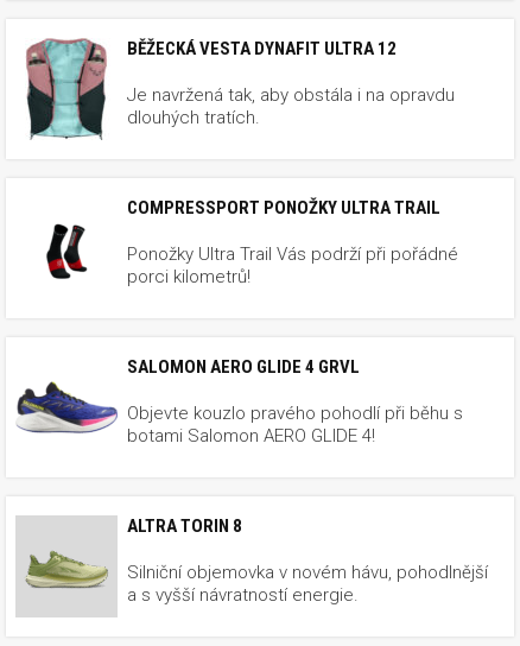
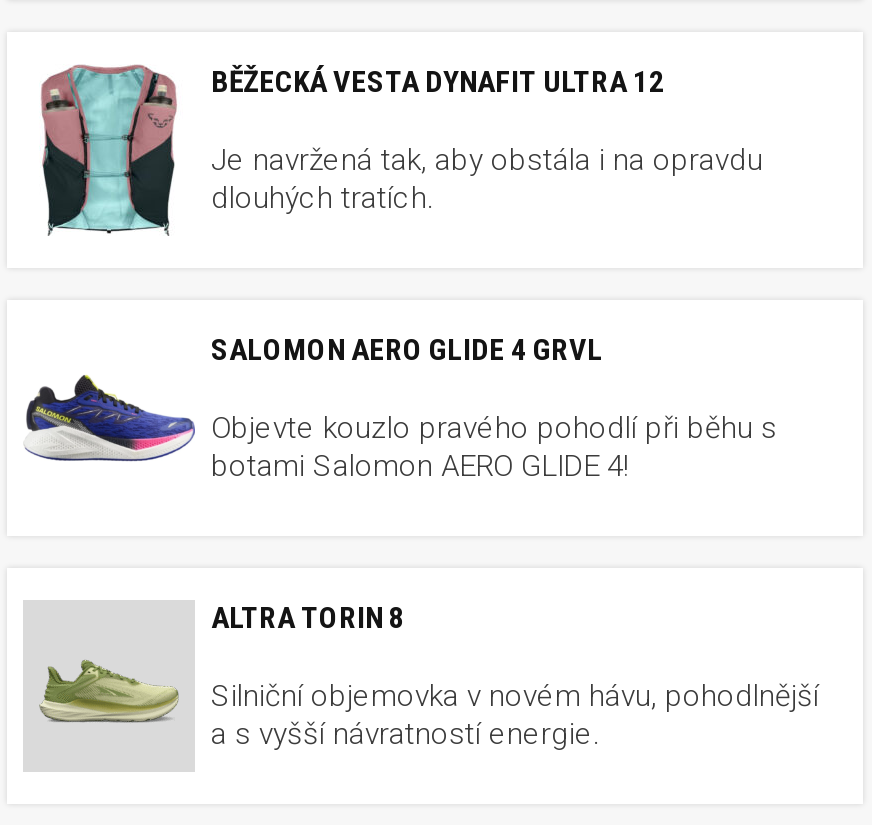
- [image]
- COMPRESSPORT PONOŽKY ULTRA TRAIL
- Ponožky Ultra Trail Vás podrží při pořádné
- porci kilometrů!
